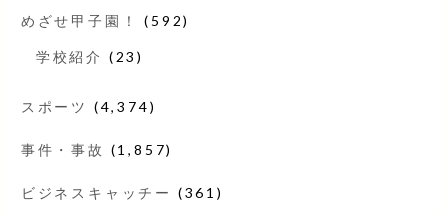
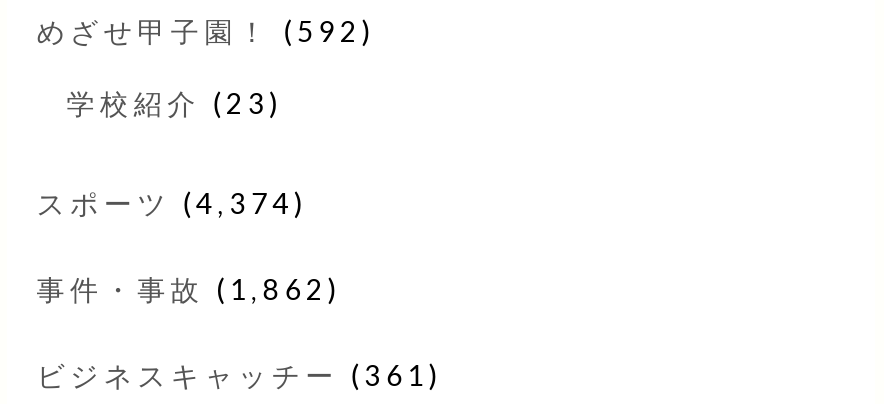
- 事件・事故(1,857)
+ 事件・事故(1,862)
